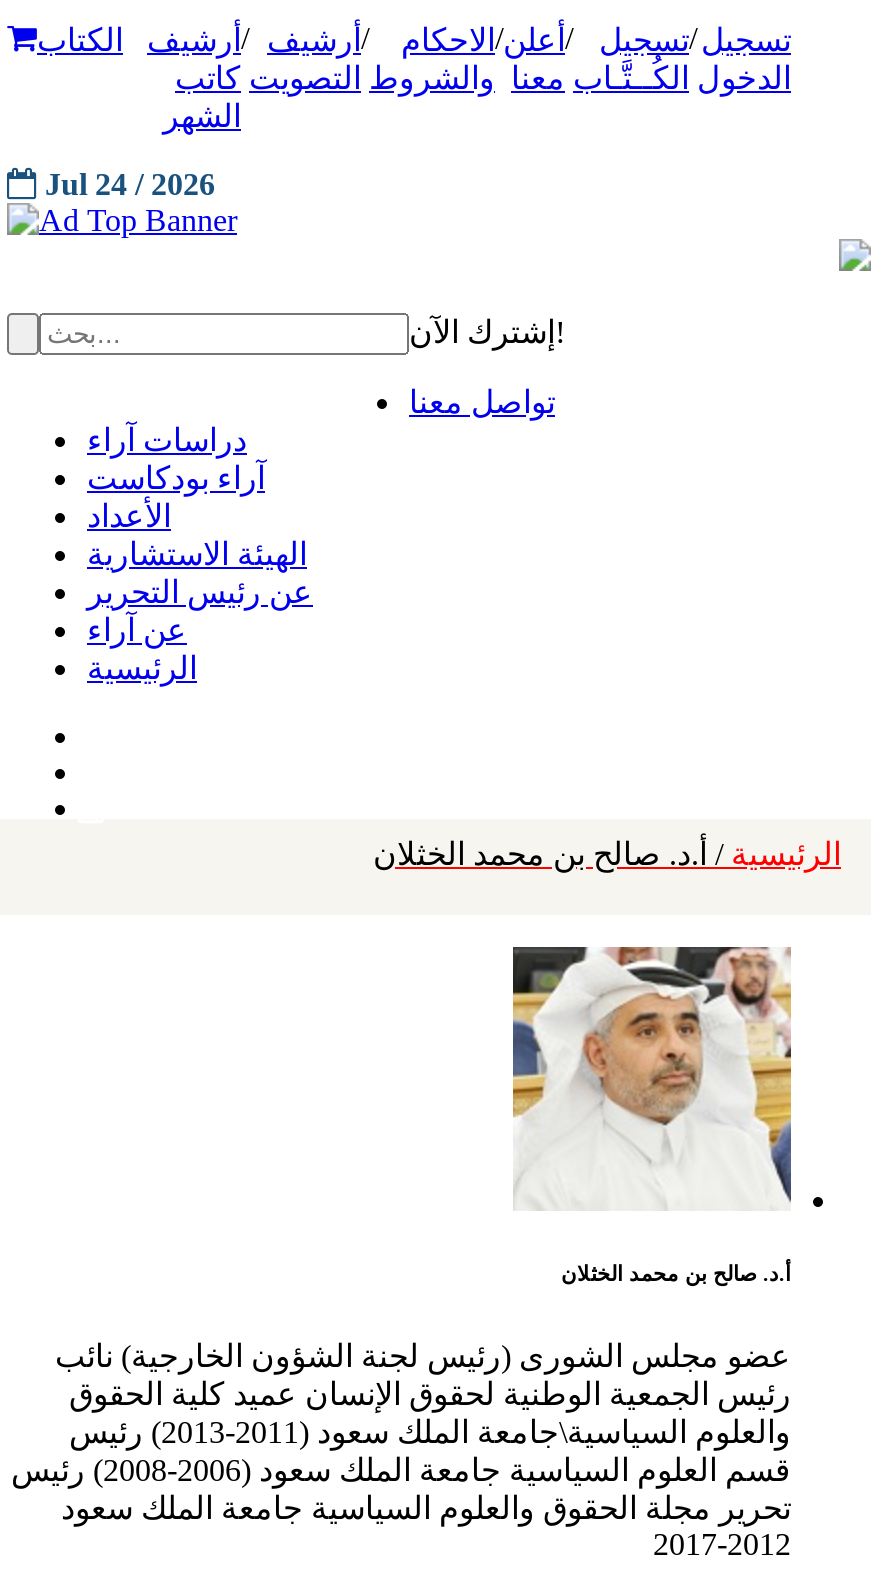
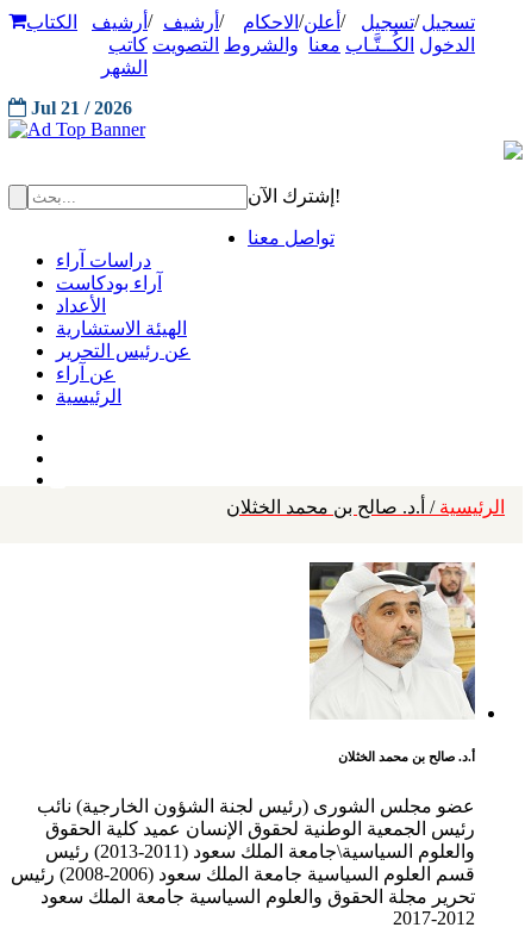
- Jul 24 / 2026
+ Jul 21 / 2026
